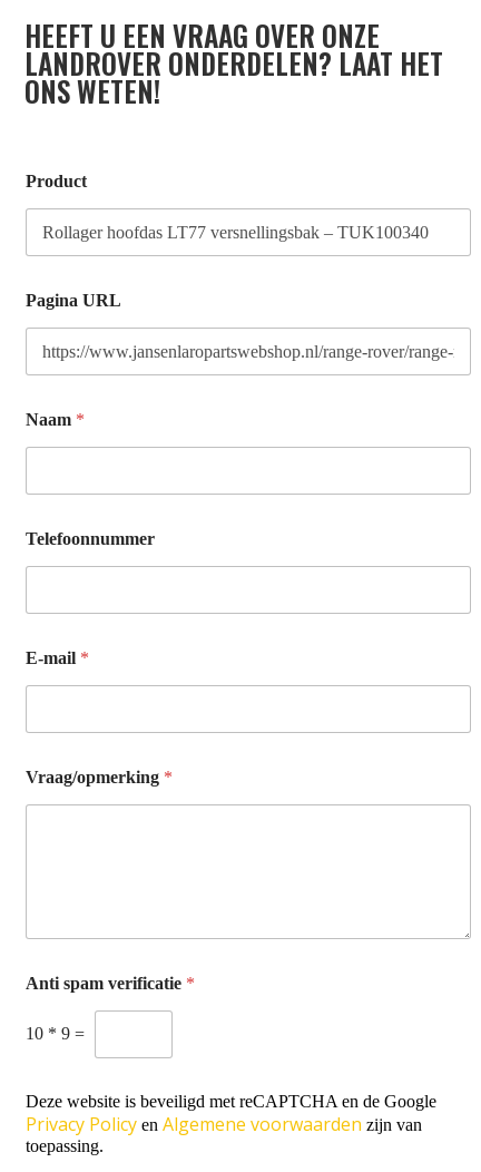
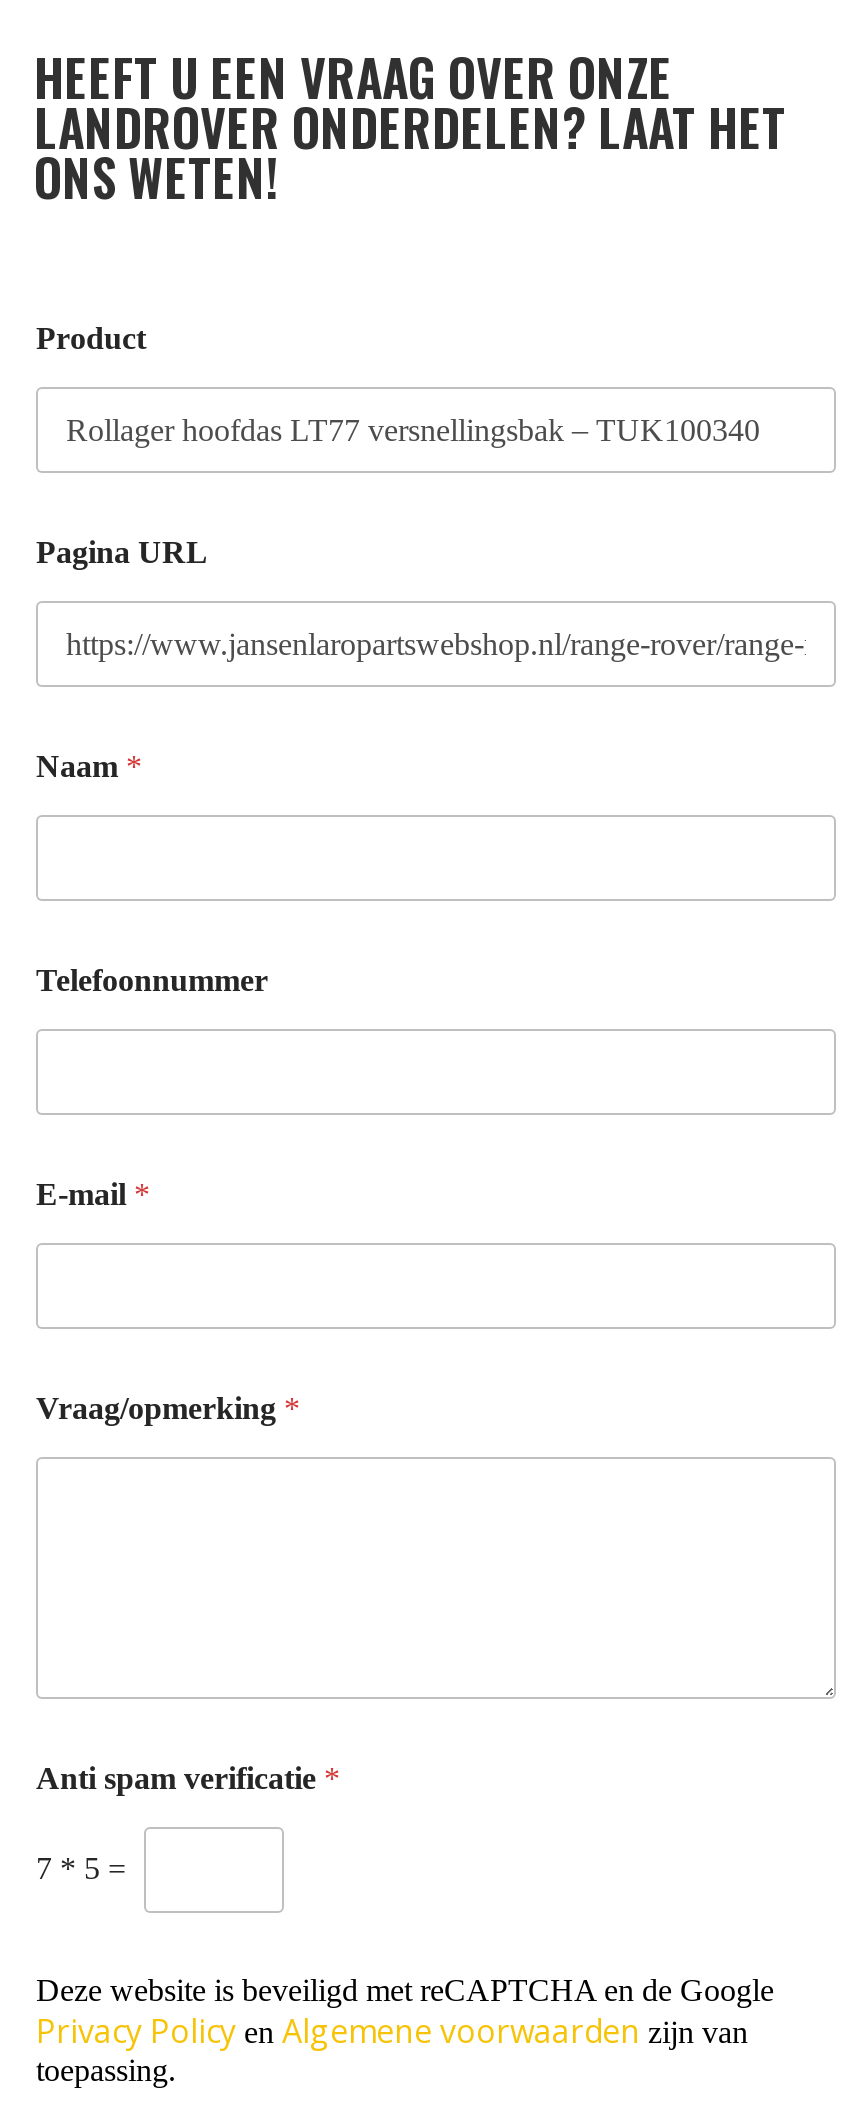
- 10 * 9 =
+ 7 * 5 =
